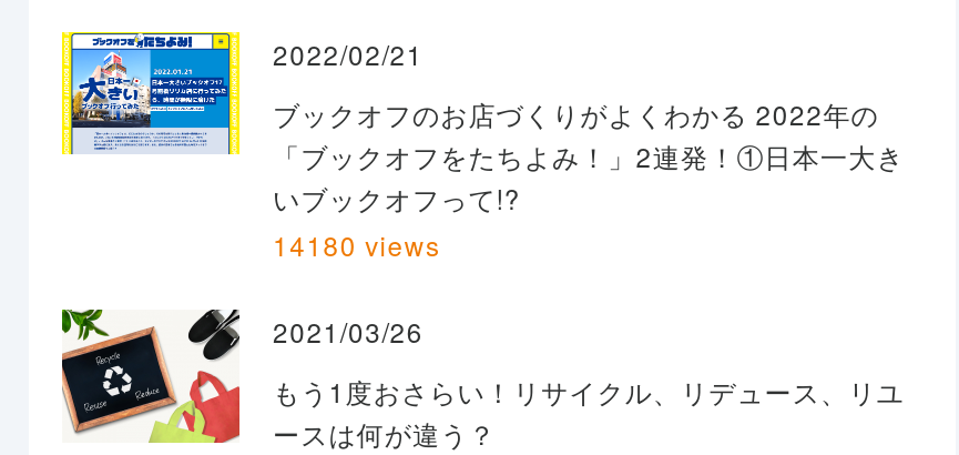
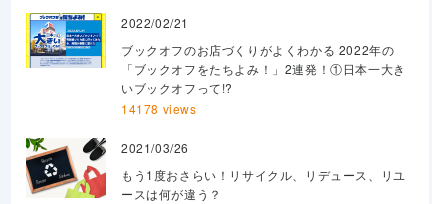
- 14180 views
+ 14178 views
